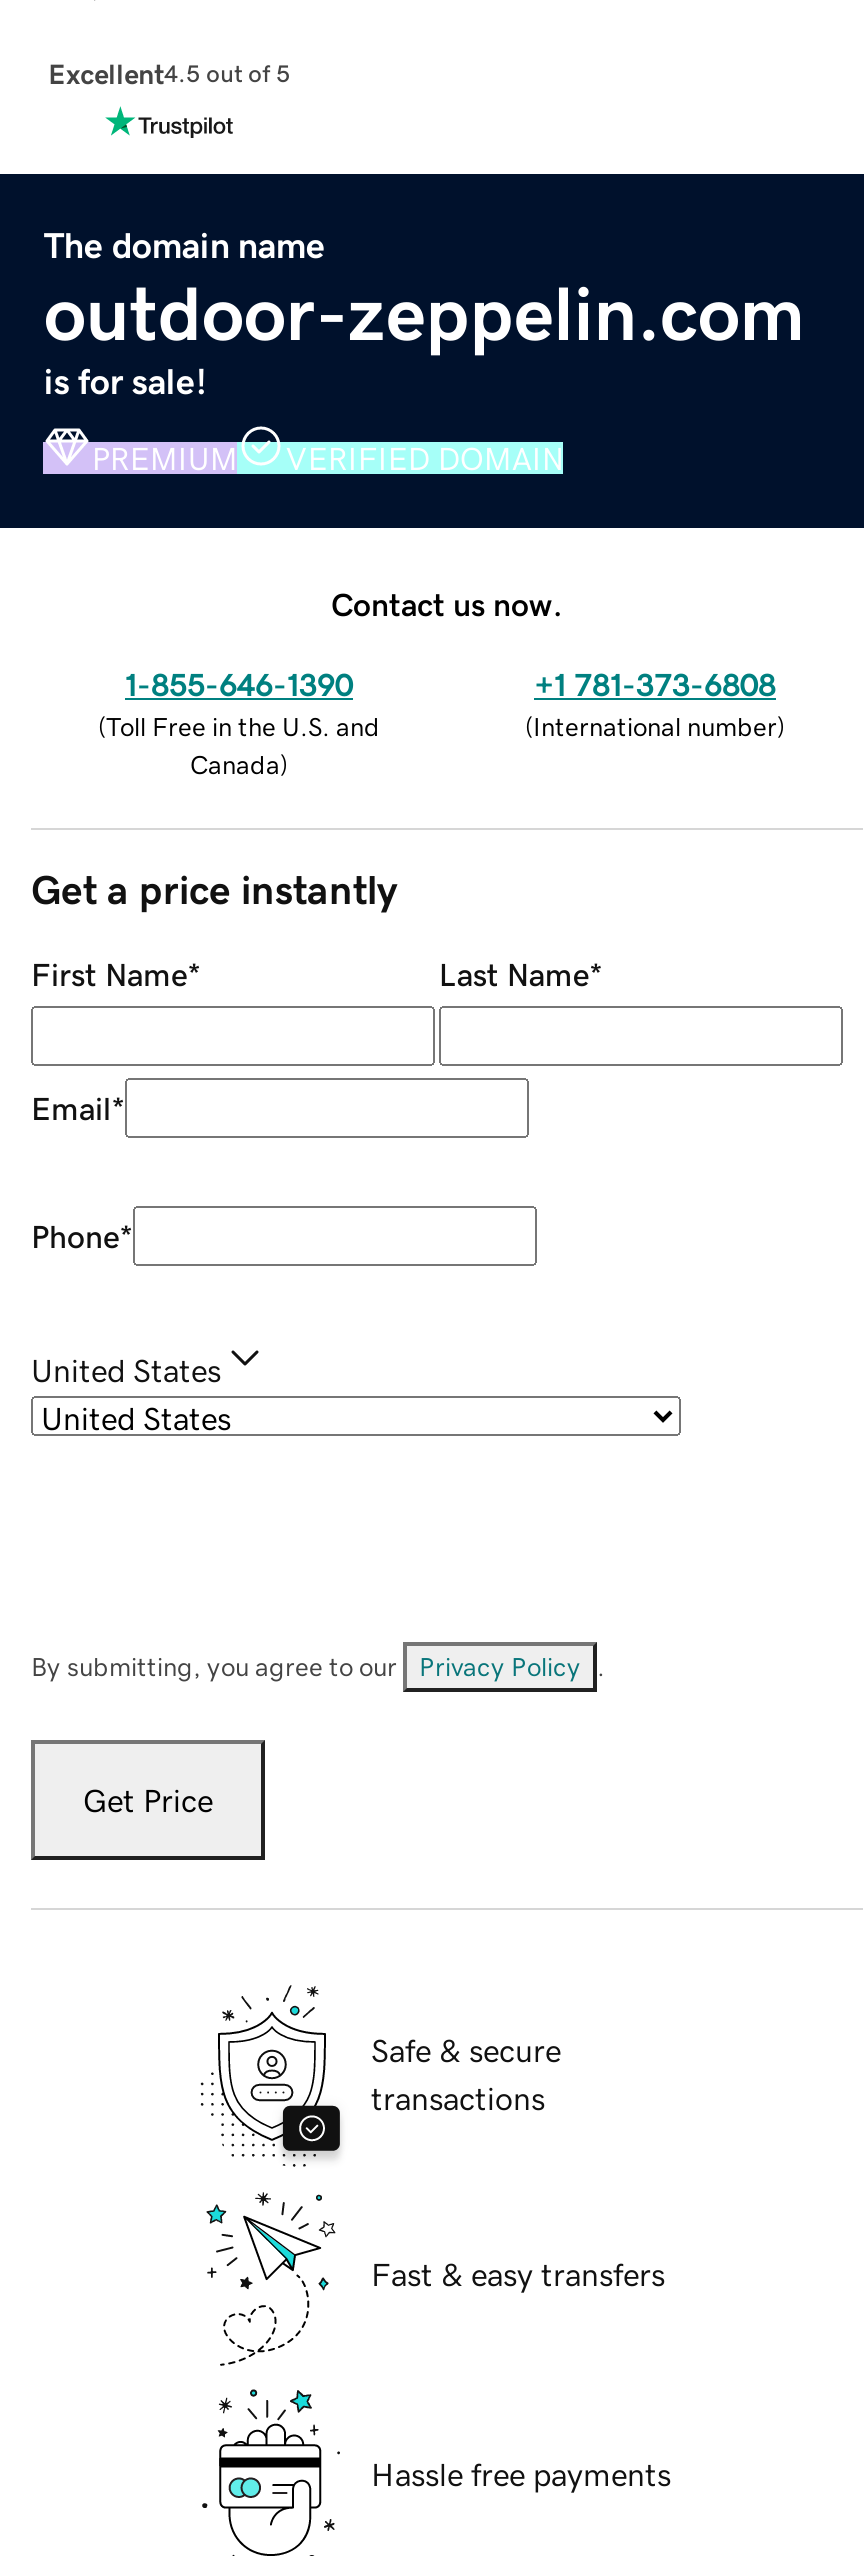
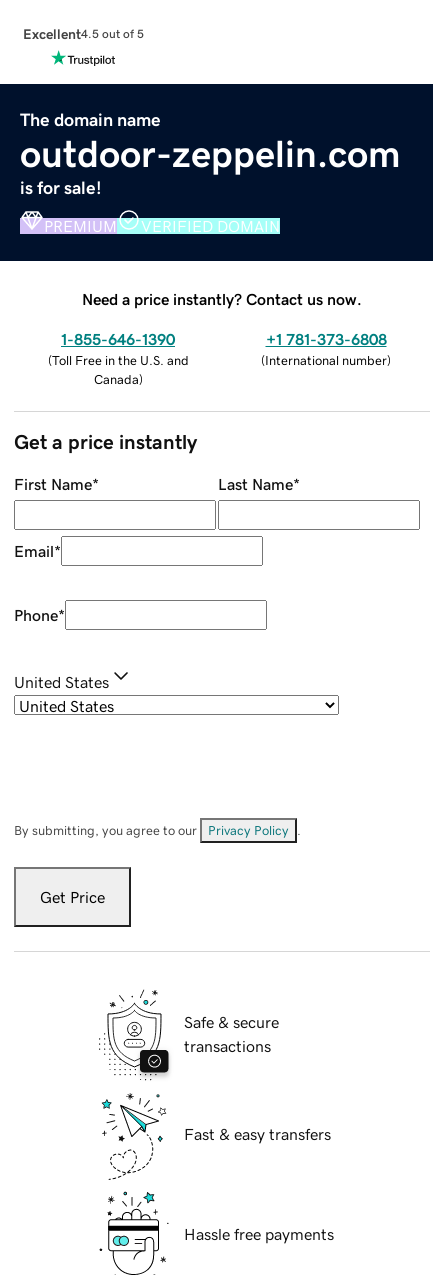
- Contact us now.
+ Need a price instantly? Contact us now.
